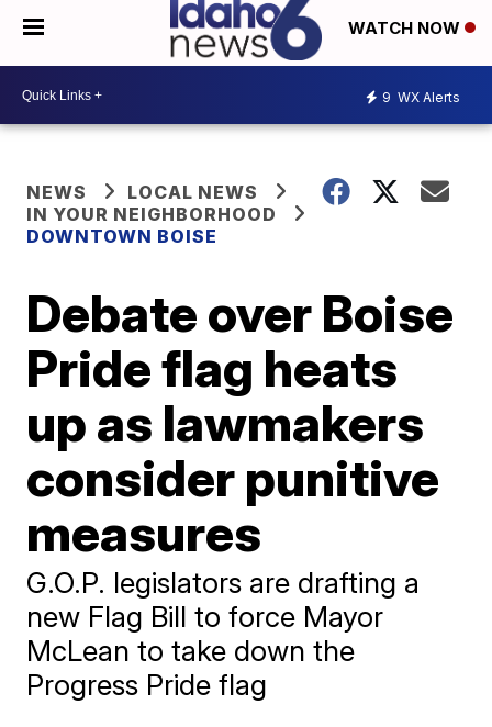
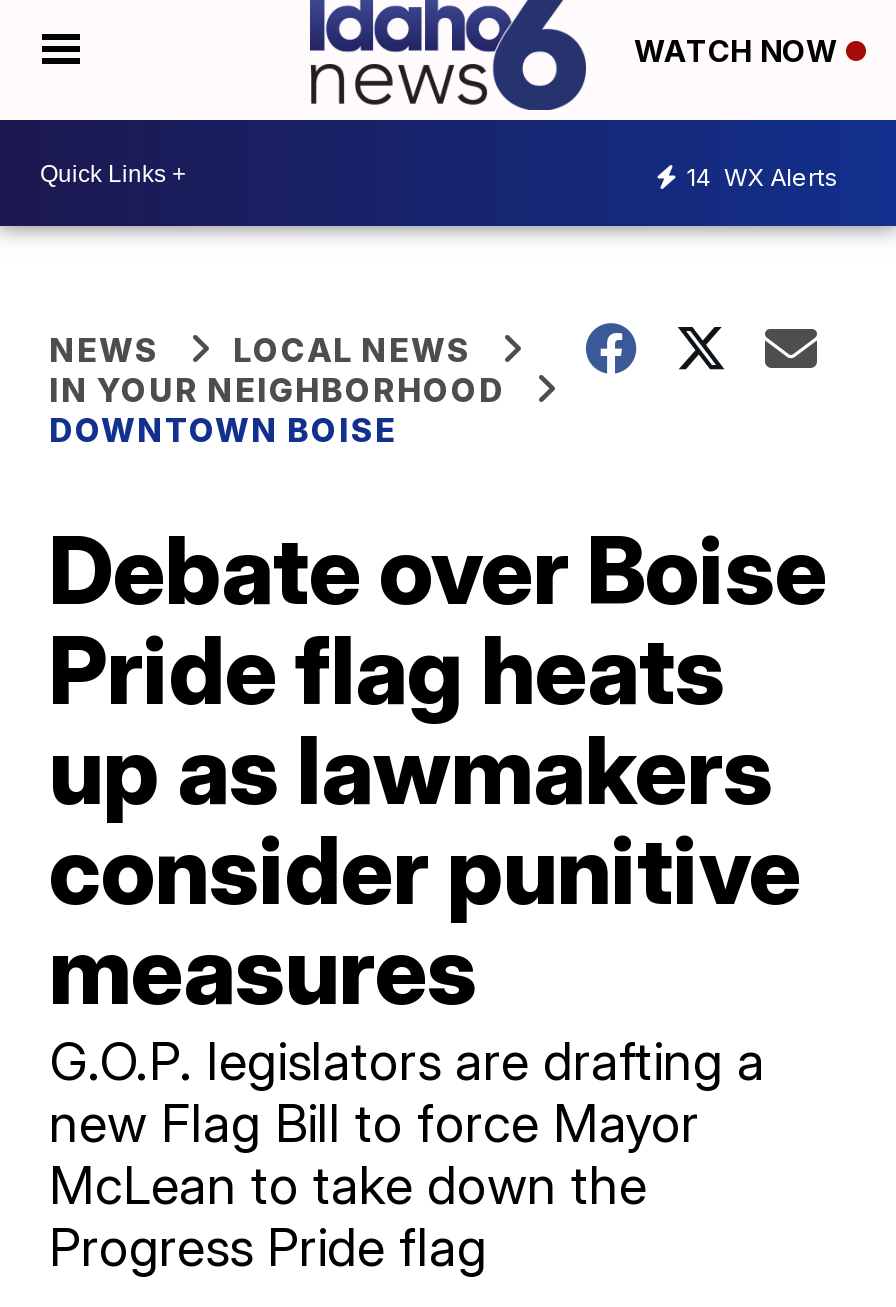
- 9 WX Alerts
+ 14 WX Alerts
